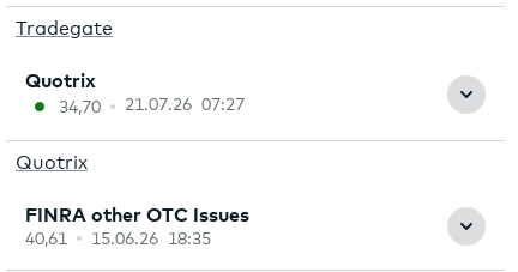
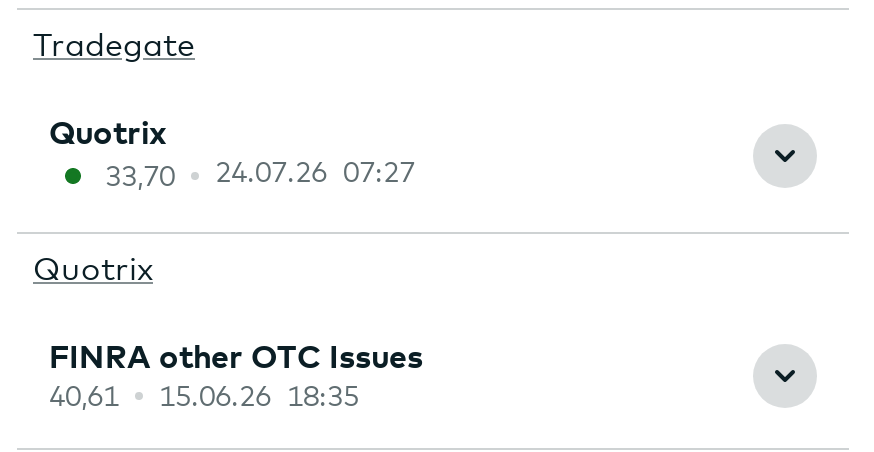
- 34,70
+ 33,70

- 21.07.26 07:27
+ 24.07.26 07:27
